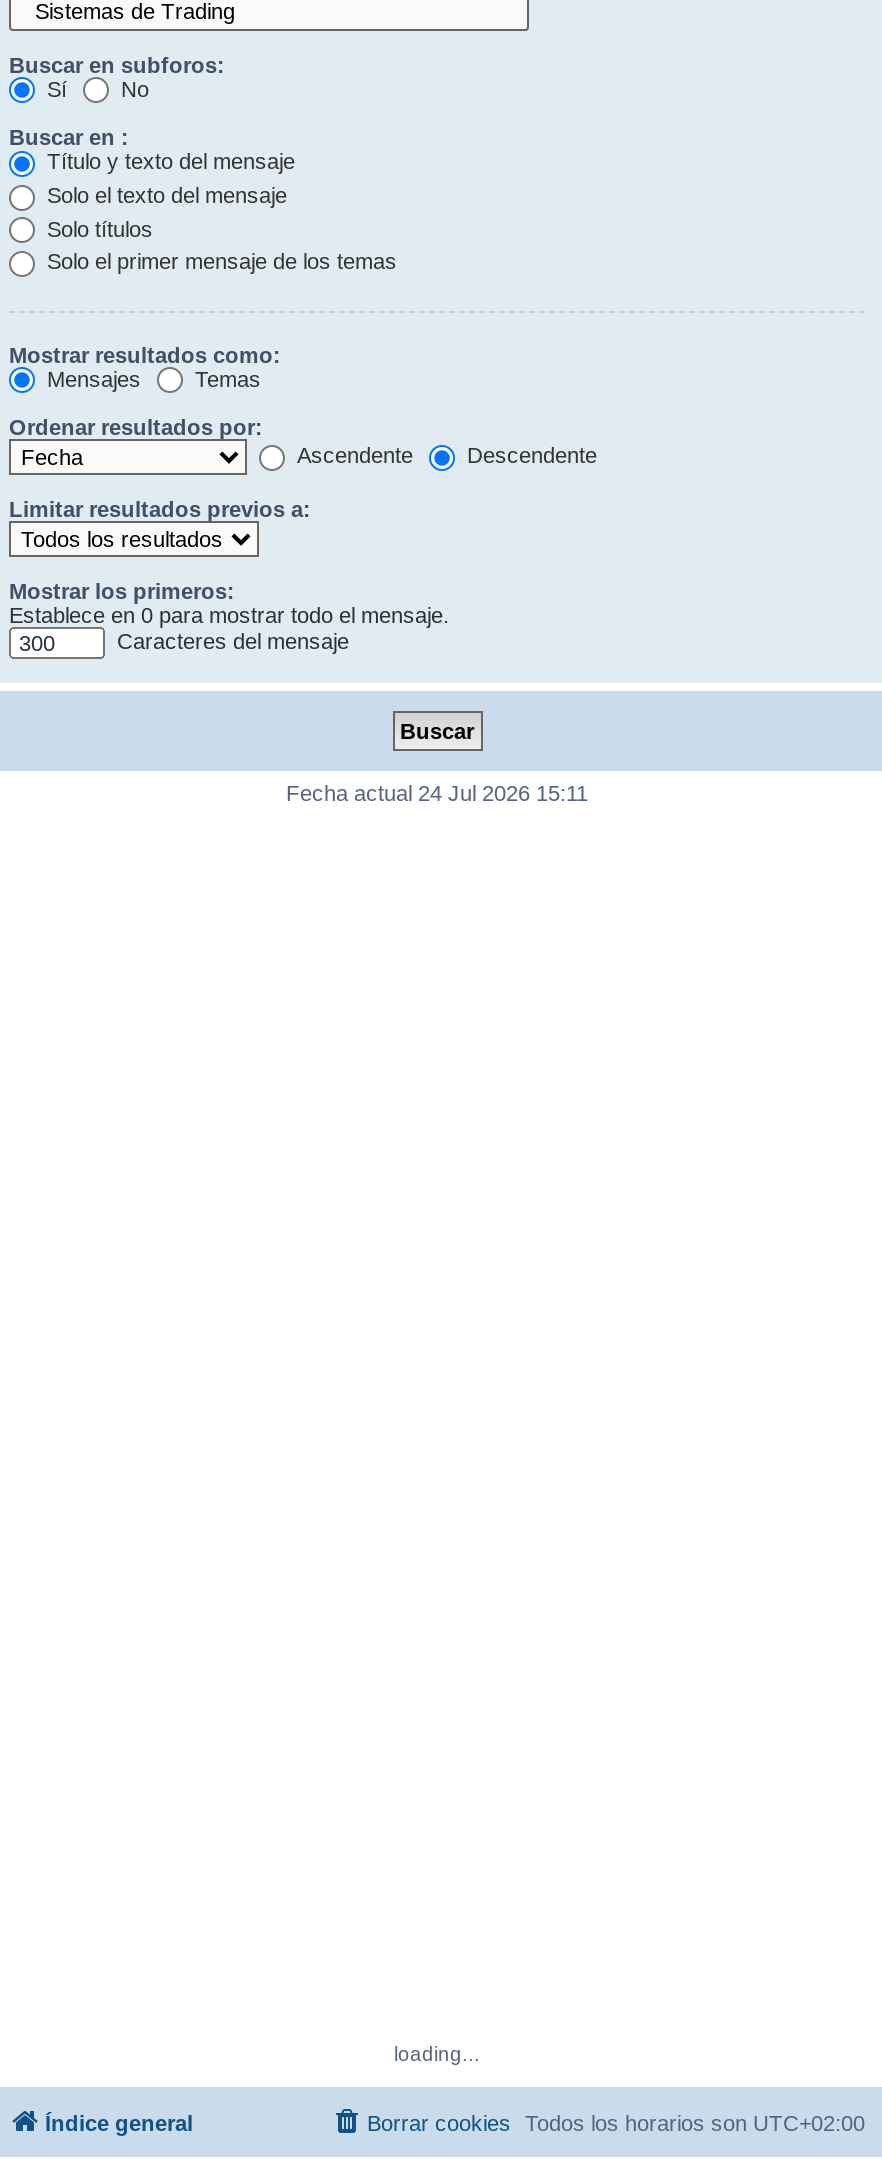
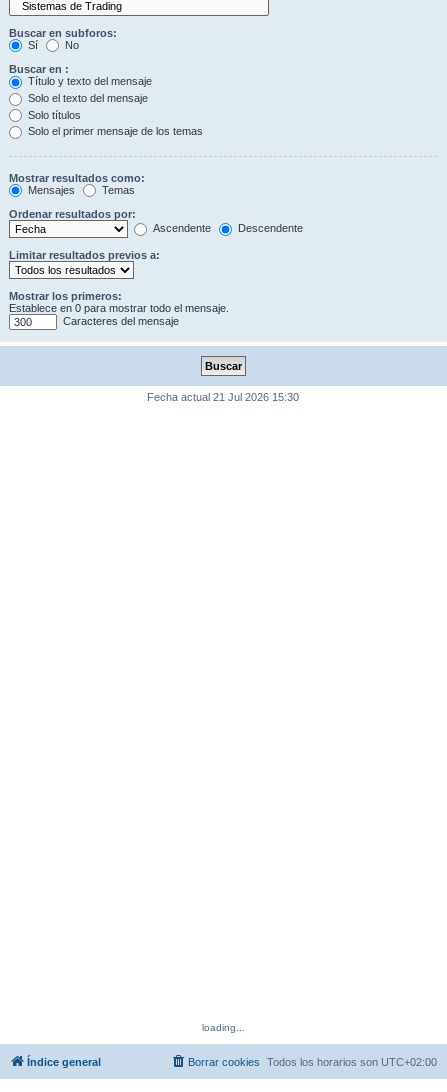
- Fecha actual 24 Jul 2026 15:11
+ Fecha actual 21 Jul 2026 15:30
